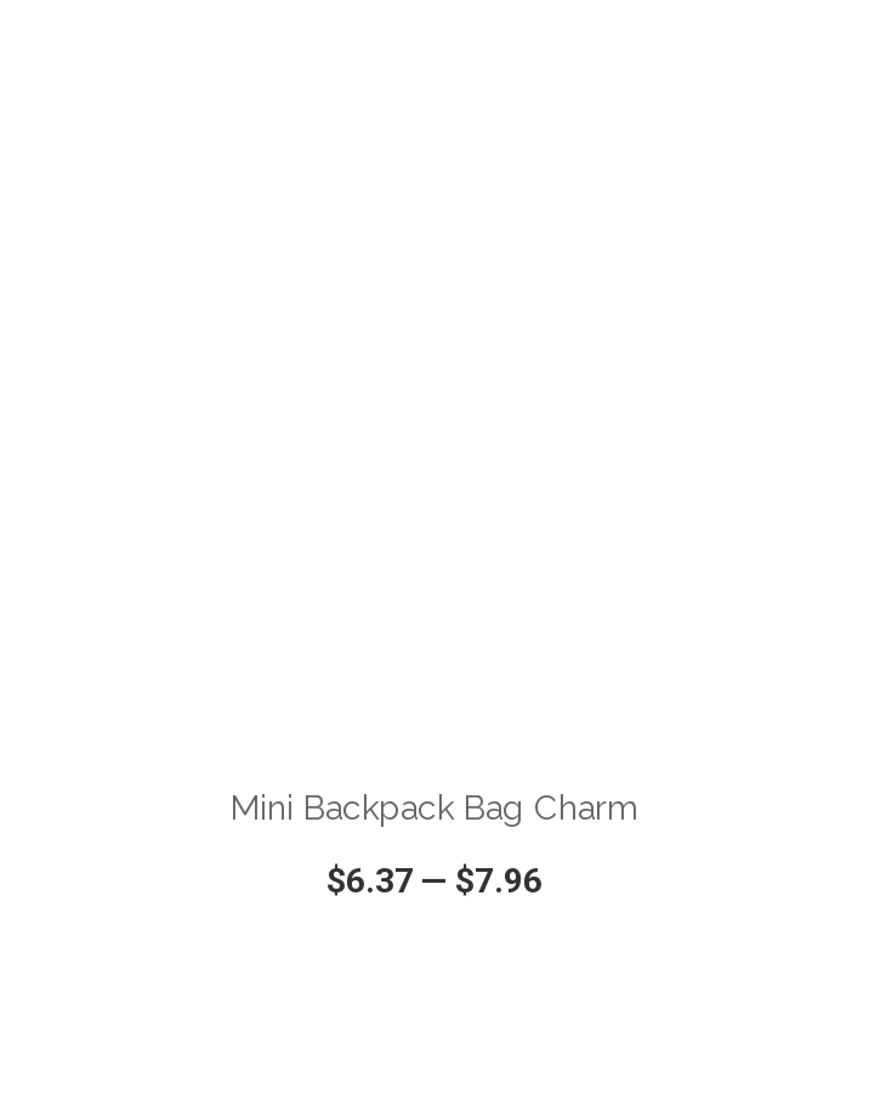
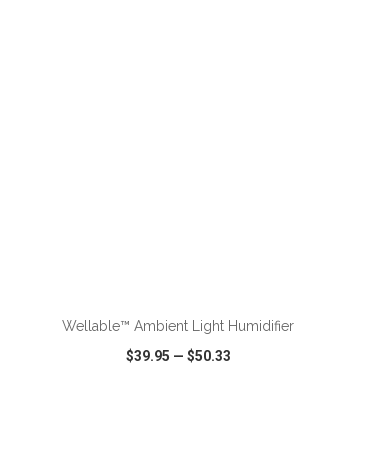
- Mini Backpack Bag Charm
+ Wellable™ Ambient Light Humidifier

- $6.37 — $7.96
+ $39.95 — $50.33
